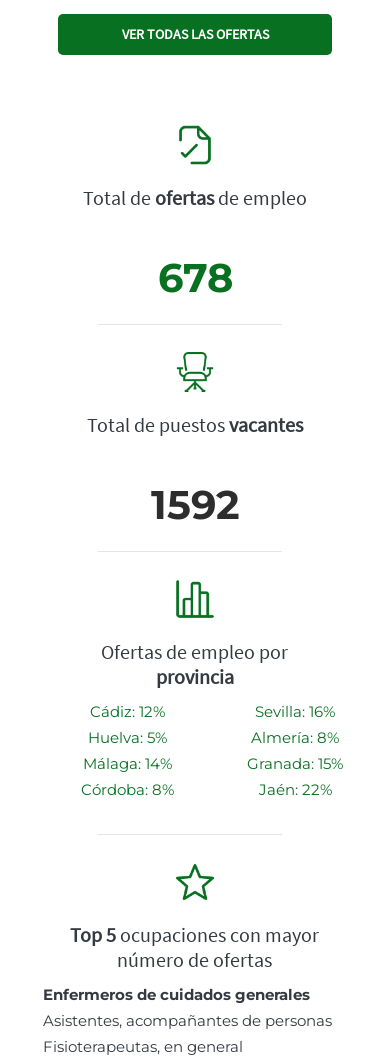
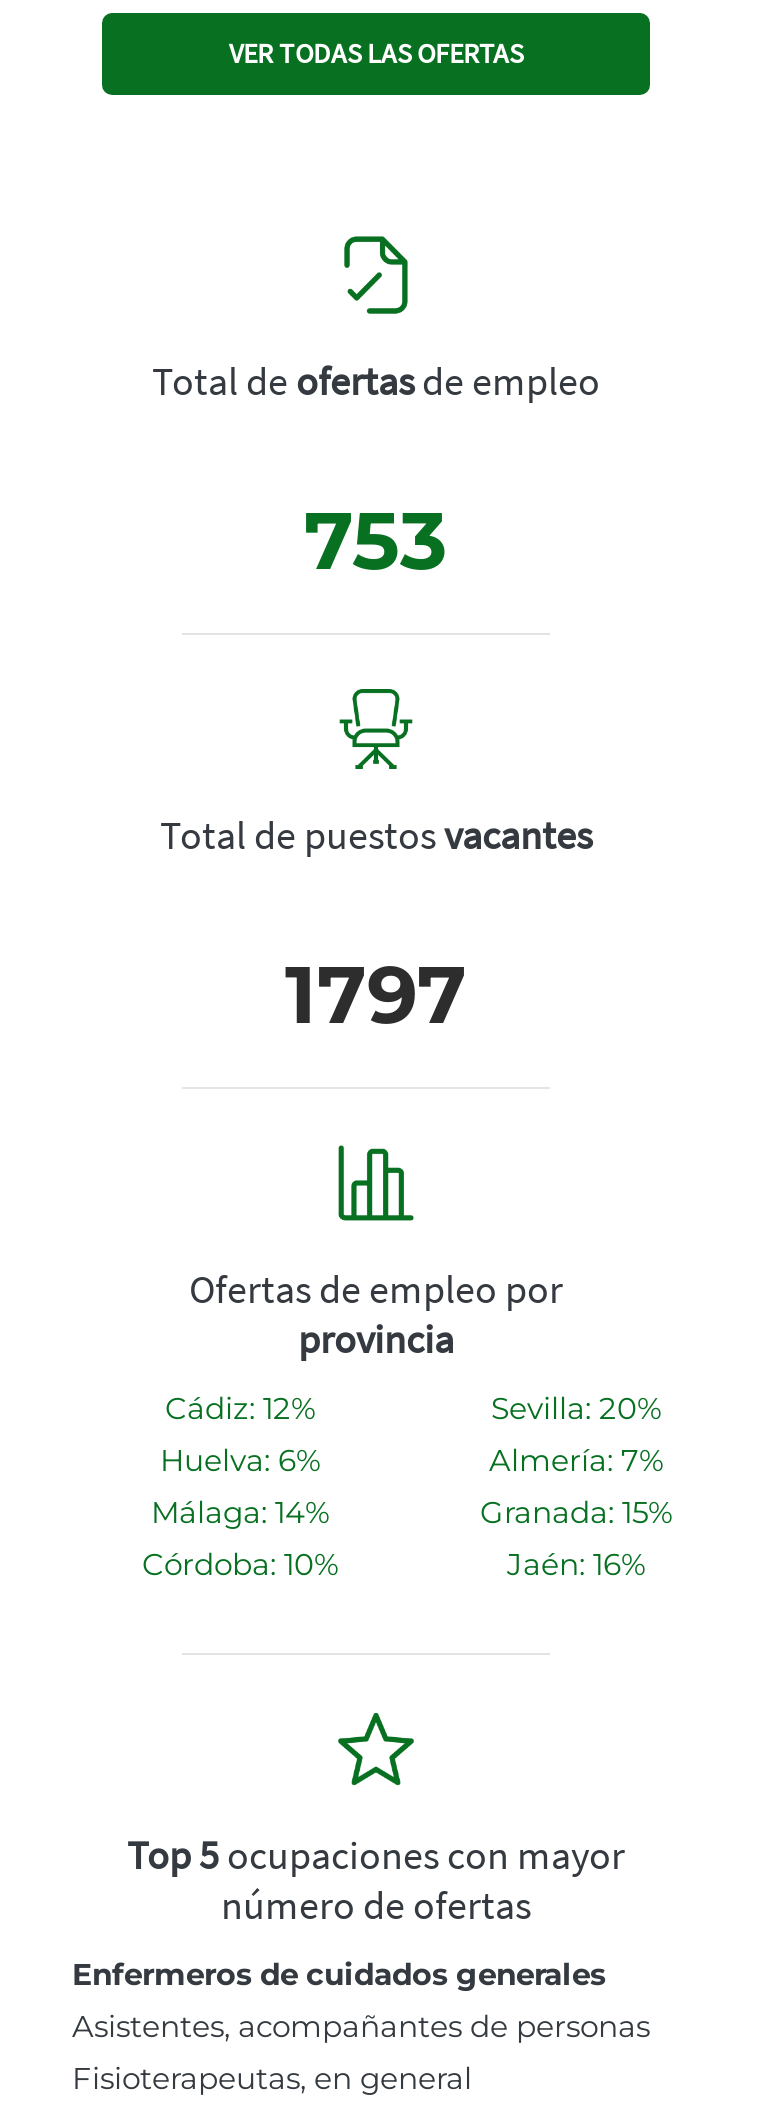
- 678
+ 753

- 1592
+ 1797

- Sevilla: 16%
+ Sevilla: 20%

- Huelva: 5%
+ Huelva: 6%

- Almería: 8%
+ Almería: 7%

- Córdoba: 8%
+ Córdoba: 10%

- Jaén: 22%
+ Jaén: 16%
